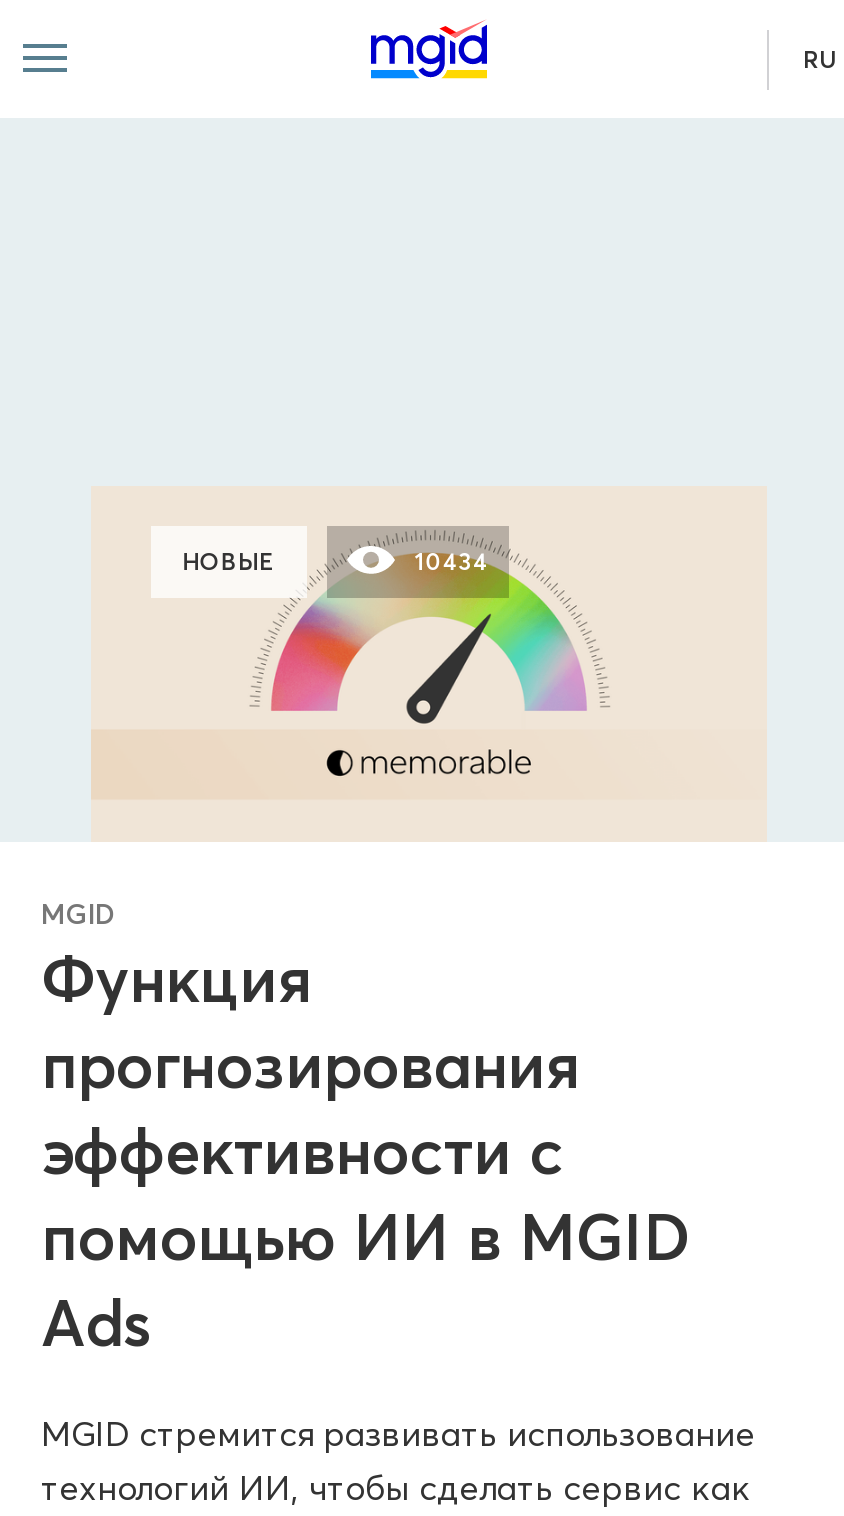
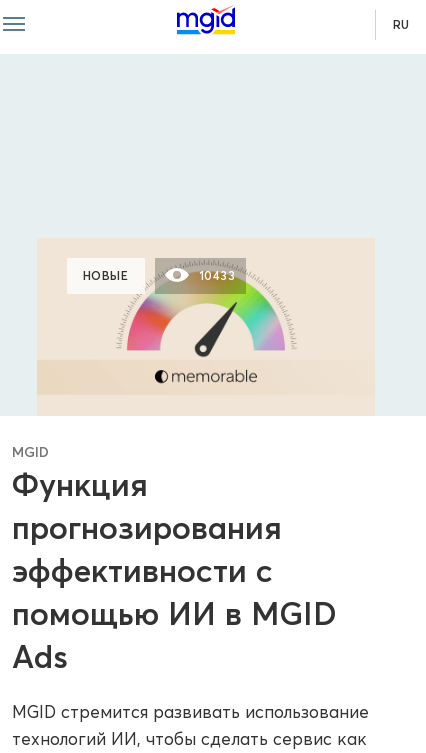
- 10434
+ 10433
